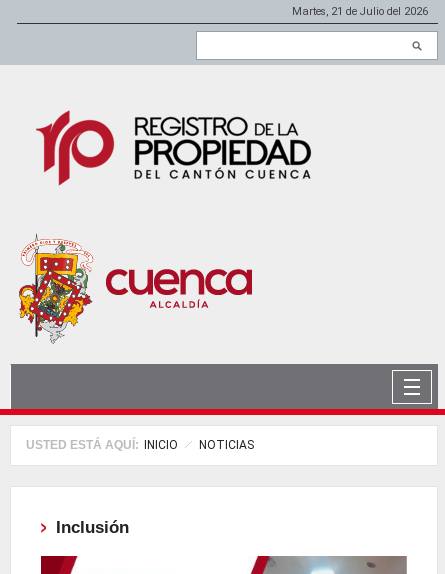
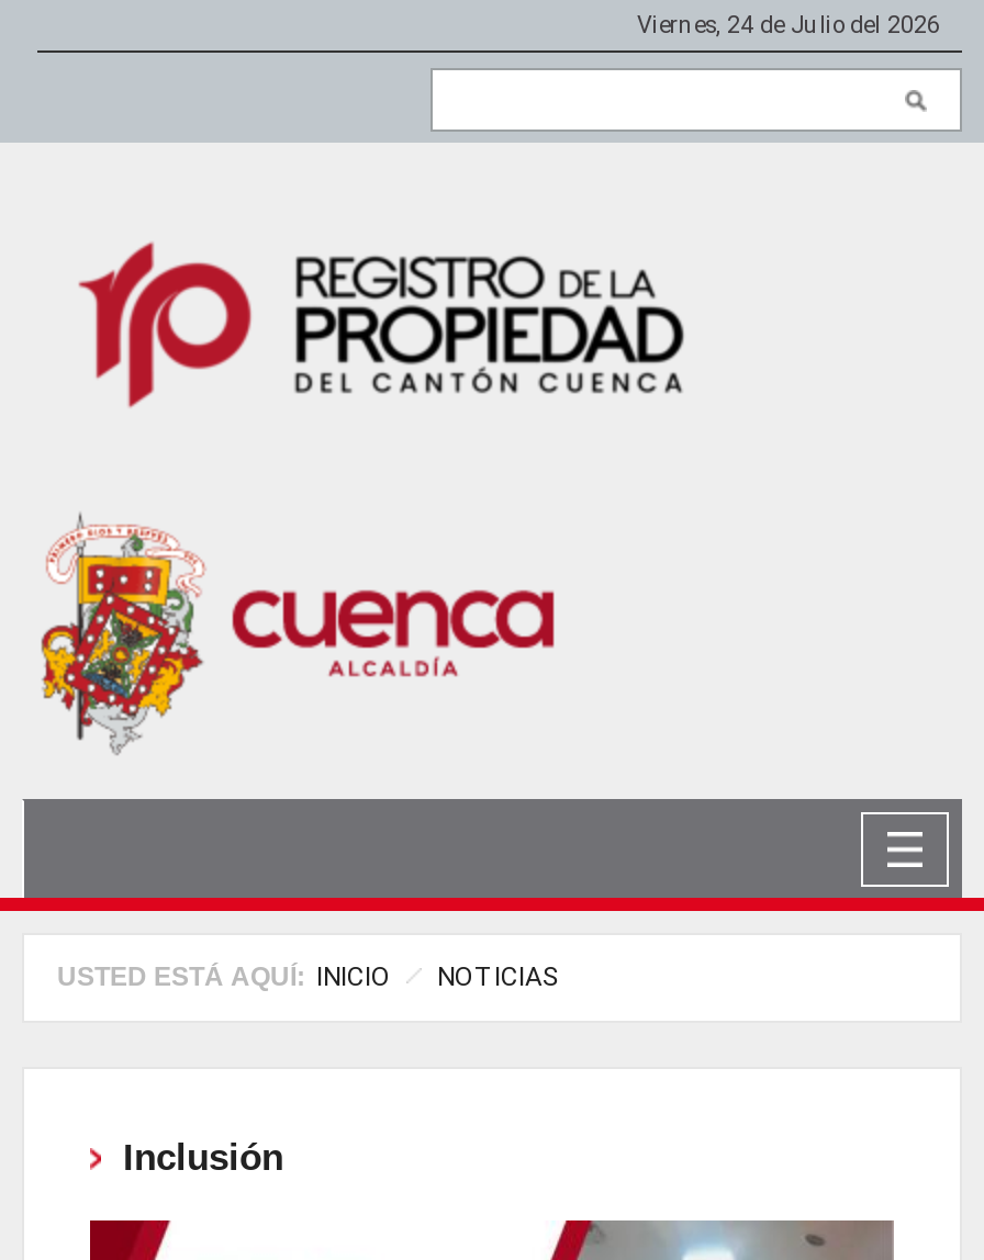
- Martes, 21 de Julio del 2026
+ Viernes, 24 de Julio del 2026
